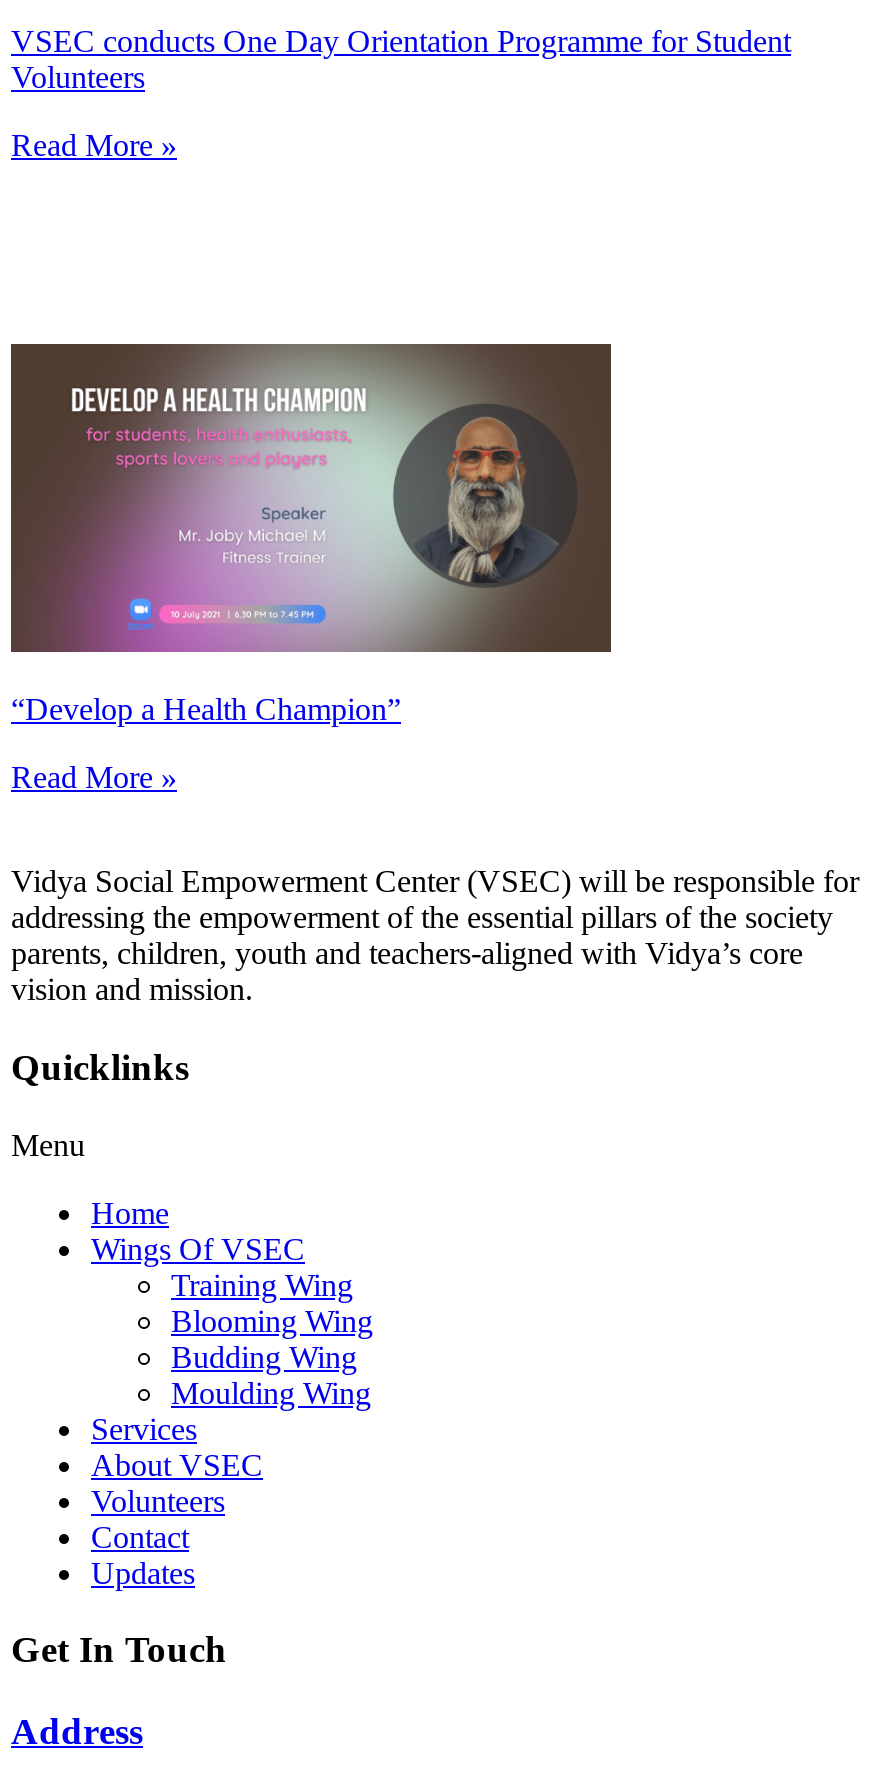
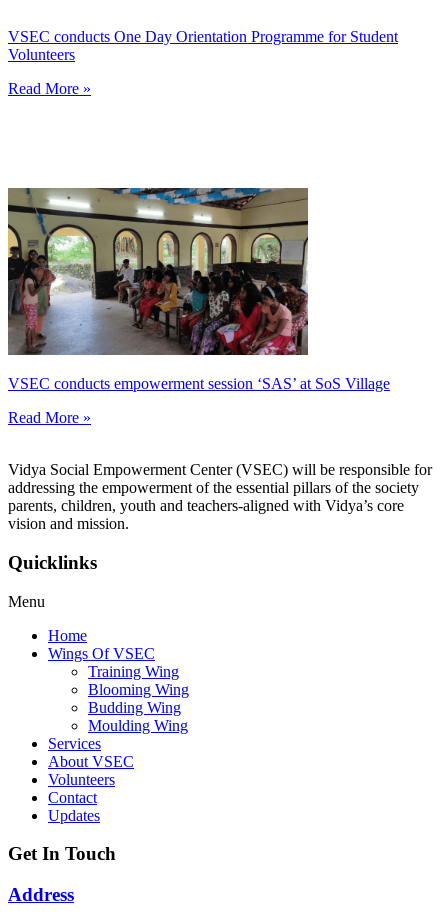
- [image]
- “Develop a Health Champion”
+ [image]
+ VSEC conducts empowerment session ‘SAS’ at SoS Village
